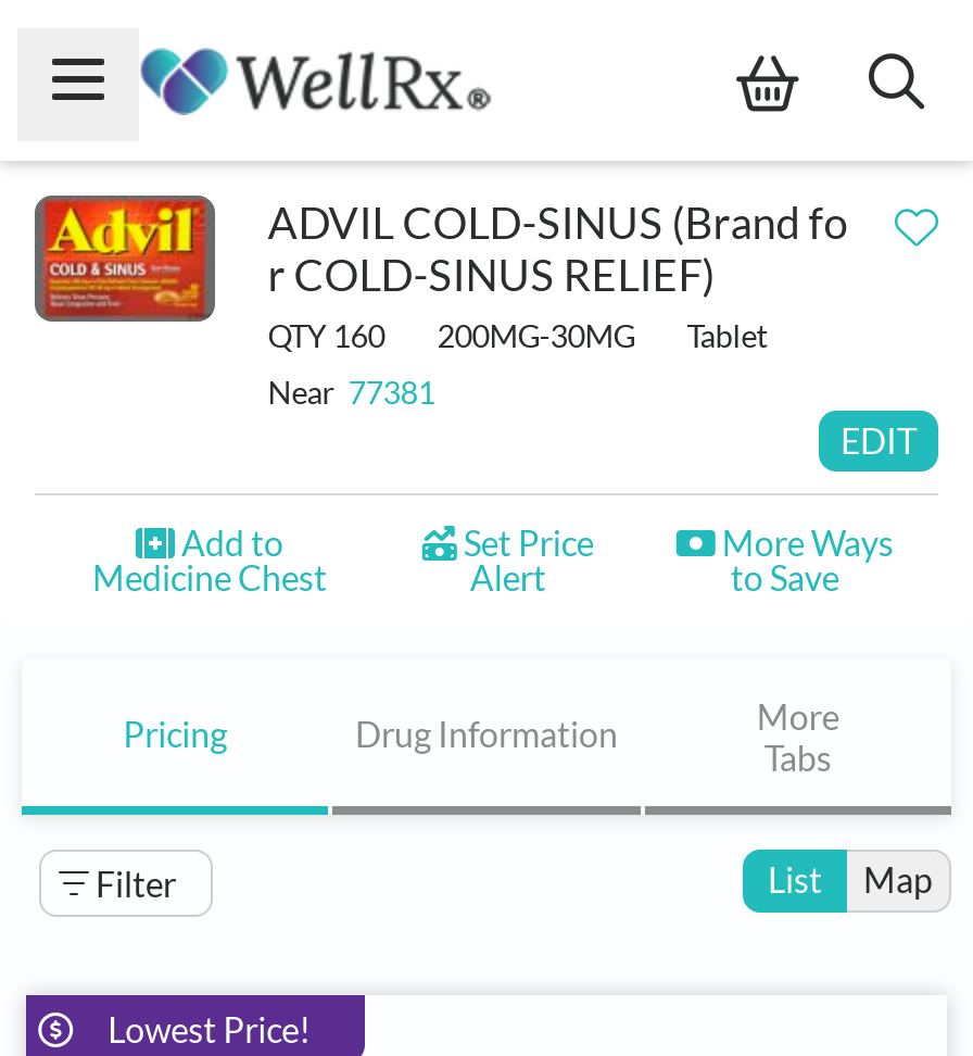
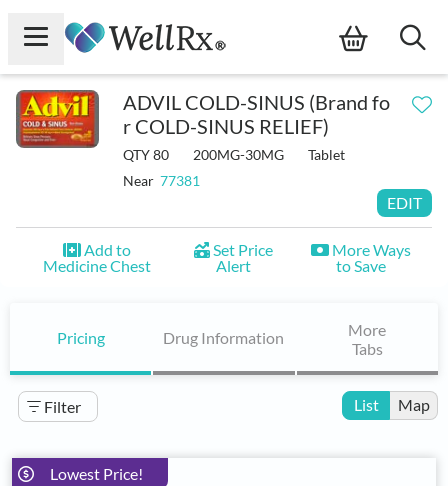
- QTY 160 200MG-30MG Tablet
+ QTY 80 200MG-30MG Tablet
